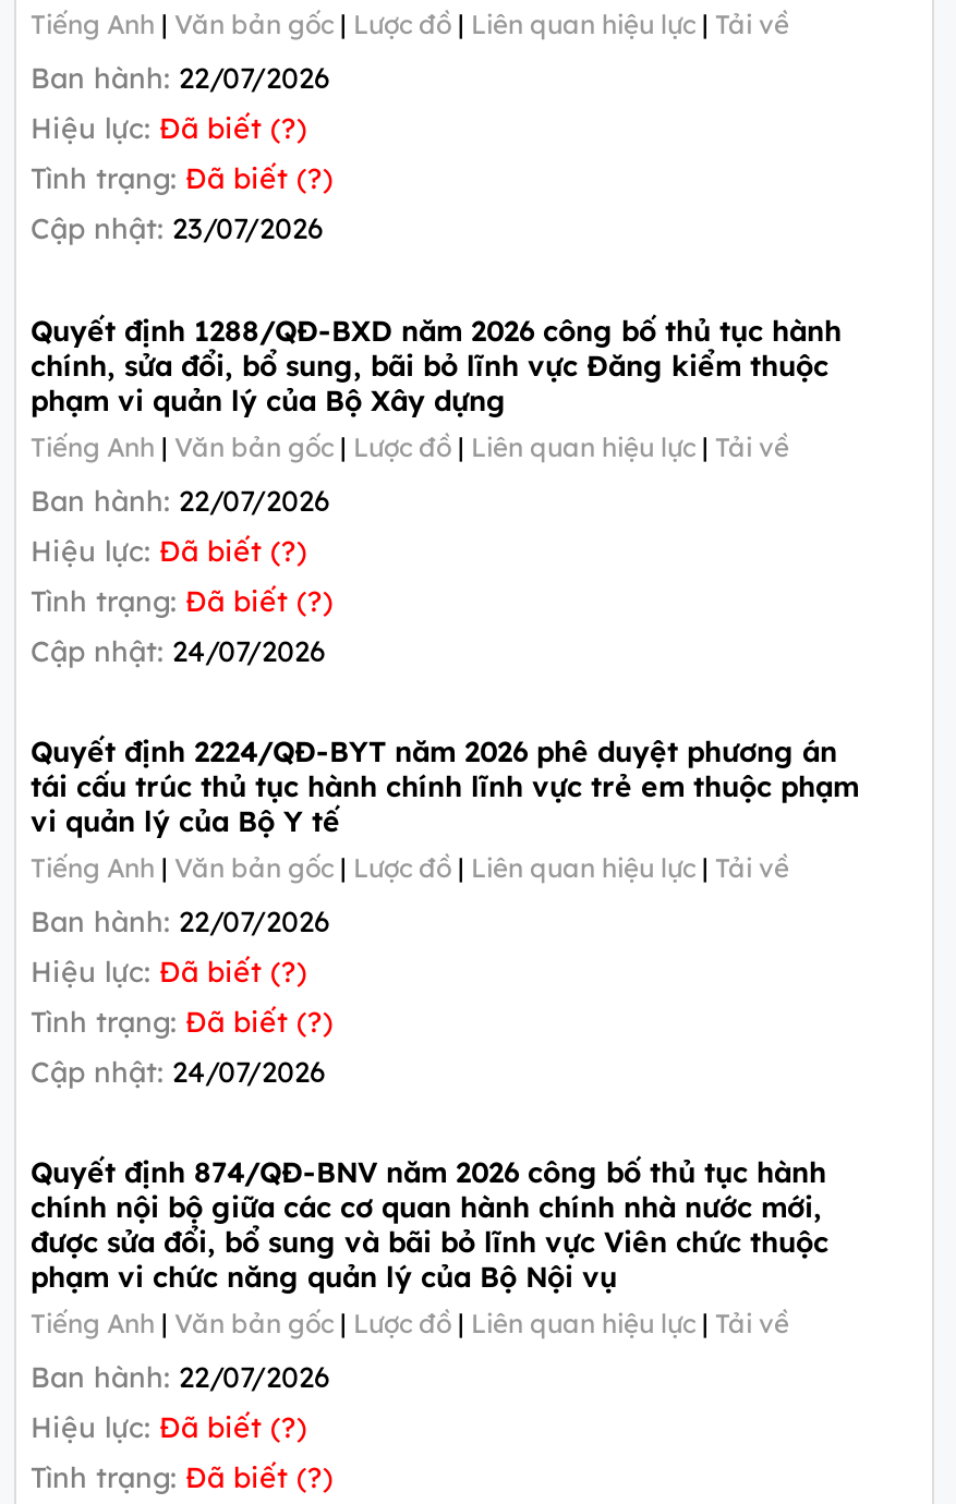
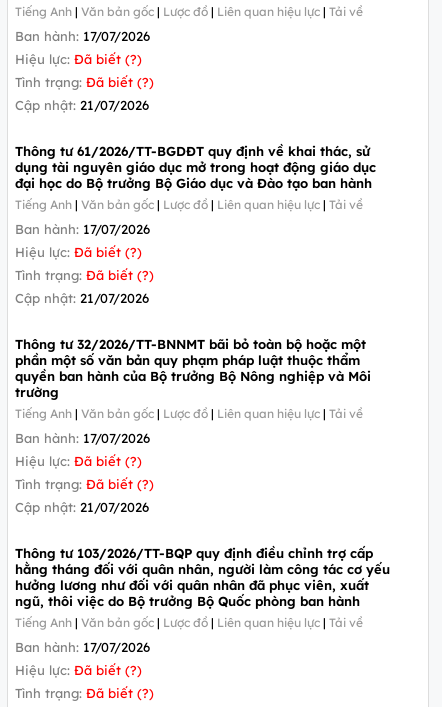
- Ban hành: 22/07/2026
+ Ban hành: 17/07/2026

- Cập nhật: 23/07/2026
+ Cập nhật: 21/07/2026

- Quyết định 1288/QĐ-BXD năm 2026 công bố thủ tục hành
- chính, sửa đổi, bổ sung, bãi bỏ lĩnh vực Đăng kiểm thuộc
- phạm vi quản lý của Bộ Xây dựng
+ Thông tư 61/2026/TT-BGDĐT quy định về khai thác, sử
+ dụng tài nguyên giáo dục mở trong hoạt động giáo dục
+ đại học do Bộ trưởng Bộ Giáo dục và Đào tạo ban hành

- Ban hành: 22/07/2026
+ Ban hành: 17/07/2026

- Cập nhật: 24/07/2026
+ Cập nhật: 21/07/2026

- Quyết định 2224/QĐ-BYT năm 2026 phê duyệt phương án
- tái cấu trúc thủ tục hành chính lĩnh vực trẻ em thuộc phạm
- vi quản lý của Bộ Y tế
+ Thông tư 32/2026/TT-BNNMT bãi bỏ toàn bộ hoặc một
+ phần một số văn bản quy phạm pháp luật thuộc thẩm
+ quyền ban hành của Bộ trưởng Bộ Nông nghiệp và Môi
+ trường

- Ban hành: 22/07/2026
+ Ban hành: 17/07/2026

- Cập nhật: 24/07/2026
+ Cập nhật: 21/07/2026

- Quyết định 874/QĐ-BNV năm 2026 công bố thủ tục hành
- chính nội bộ giữa các cơ quan hành chính nhà nước mới,
- được sửa đổi, bổ sung và bãi bỏ lĩnh vực Viên chức thuộc
- phạm vi chức năng quản lý của Bộ Nội vụ
+ Thông tư 103/2026/TT-BQP quy định điều chỉnh trợ cấp
+ hằng tháng đối với quân nhân, người làm công tác cơ yếu
+ hưởng lương như đối với quân nhân đã phục viên, xuất
+ ngũ, thôi việc do Bộ trưởng Bộ Quốc phòng ban hành

- Ban hành: 22/07/2026
+ Ban hành: 17/07/2026
